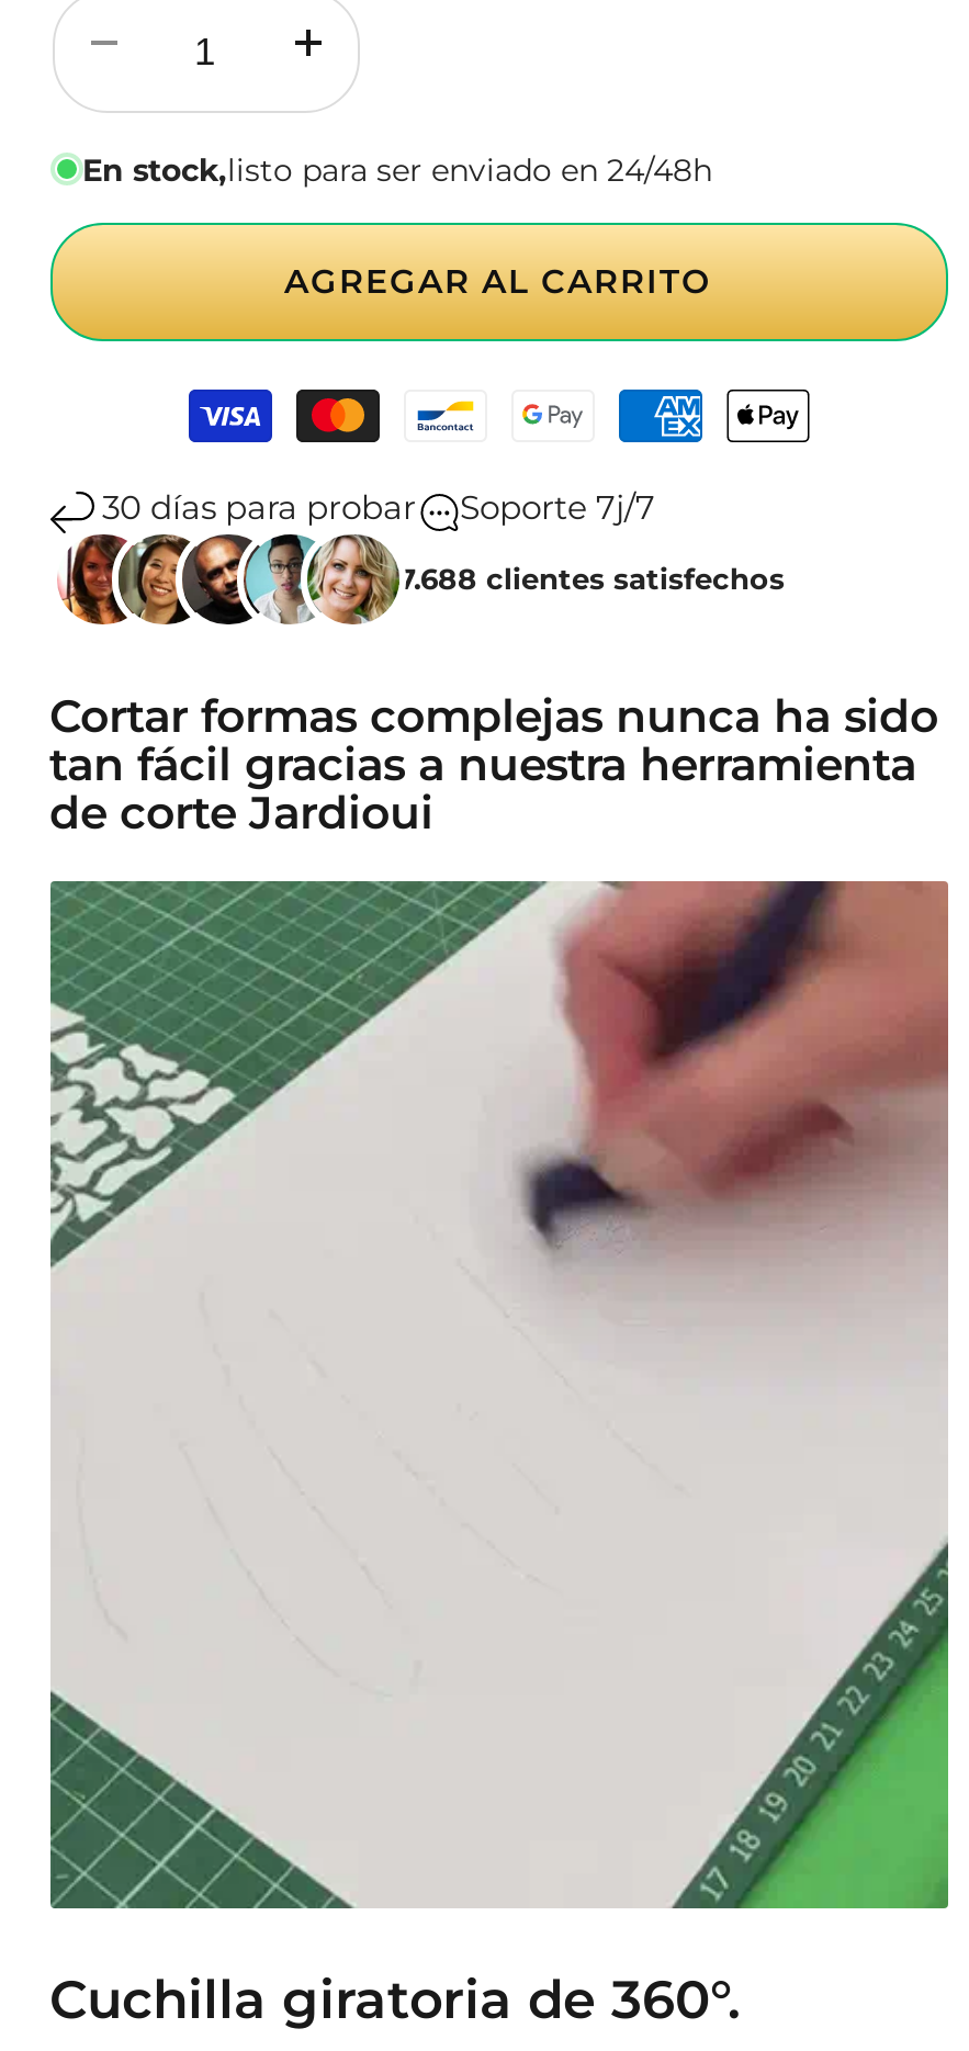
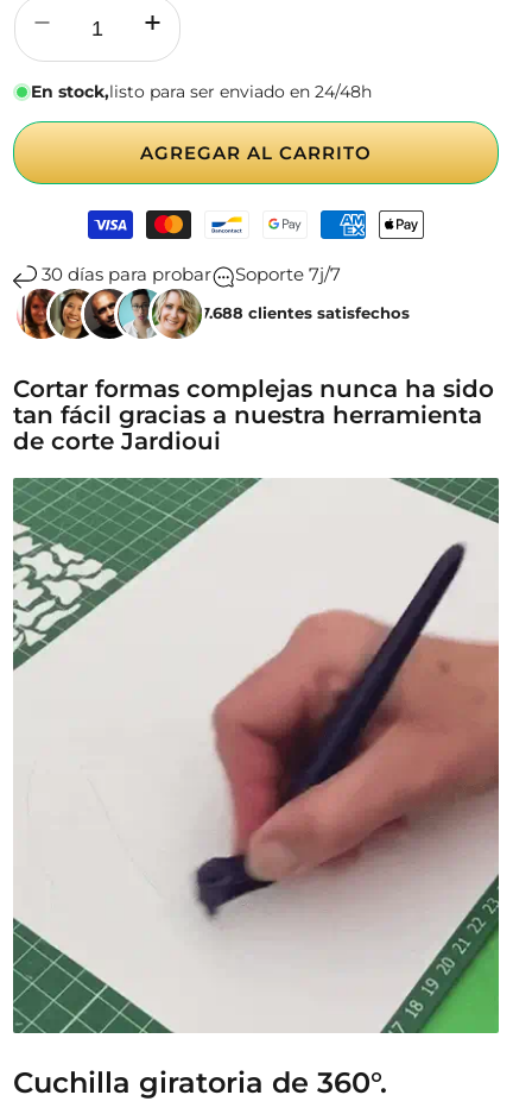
- [image]
+ [image]
